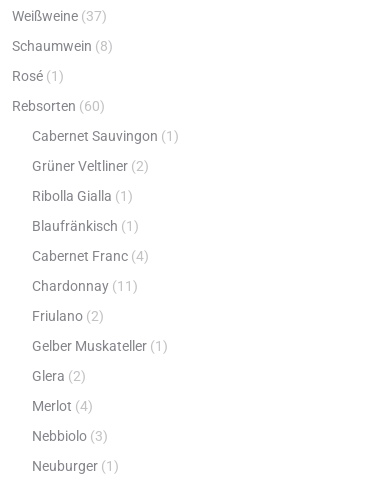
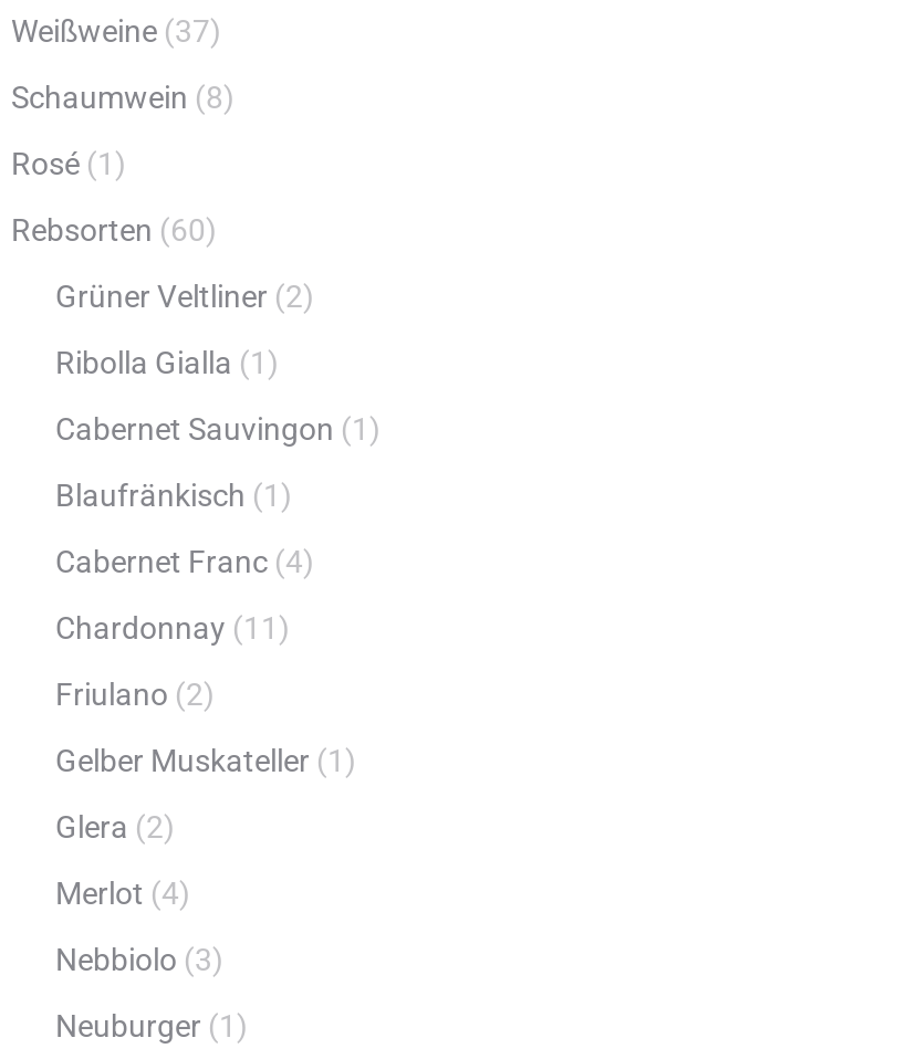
moved down: Cabernet Sauvingon (1)

moved up: Grüner Veltliner (2) | Ribolla Gialla (1)
